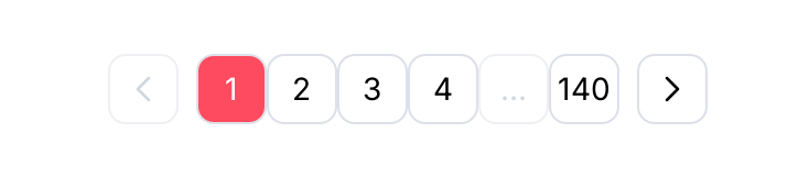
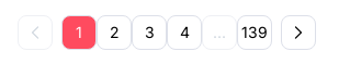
- 140
+ 139
